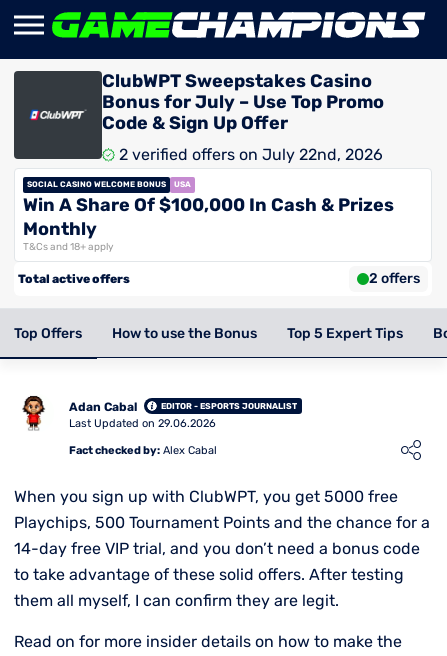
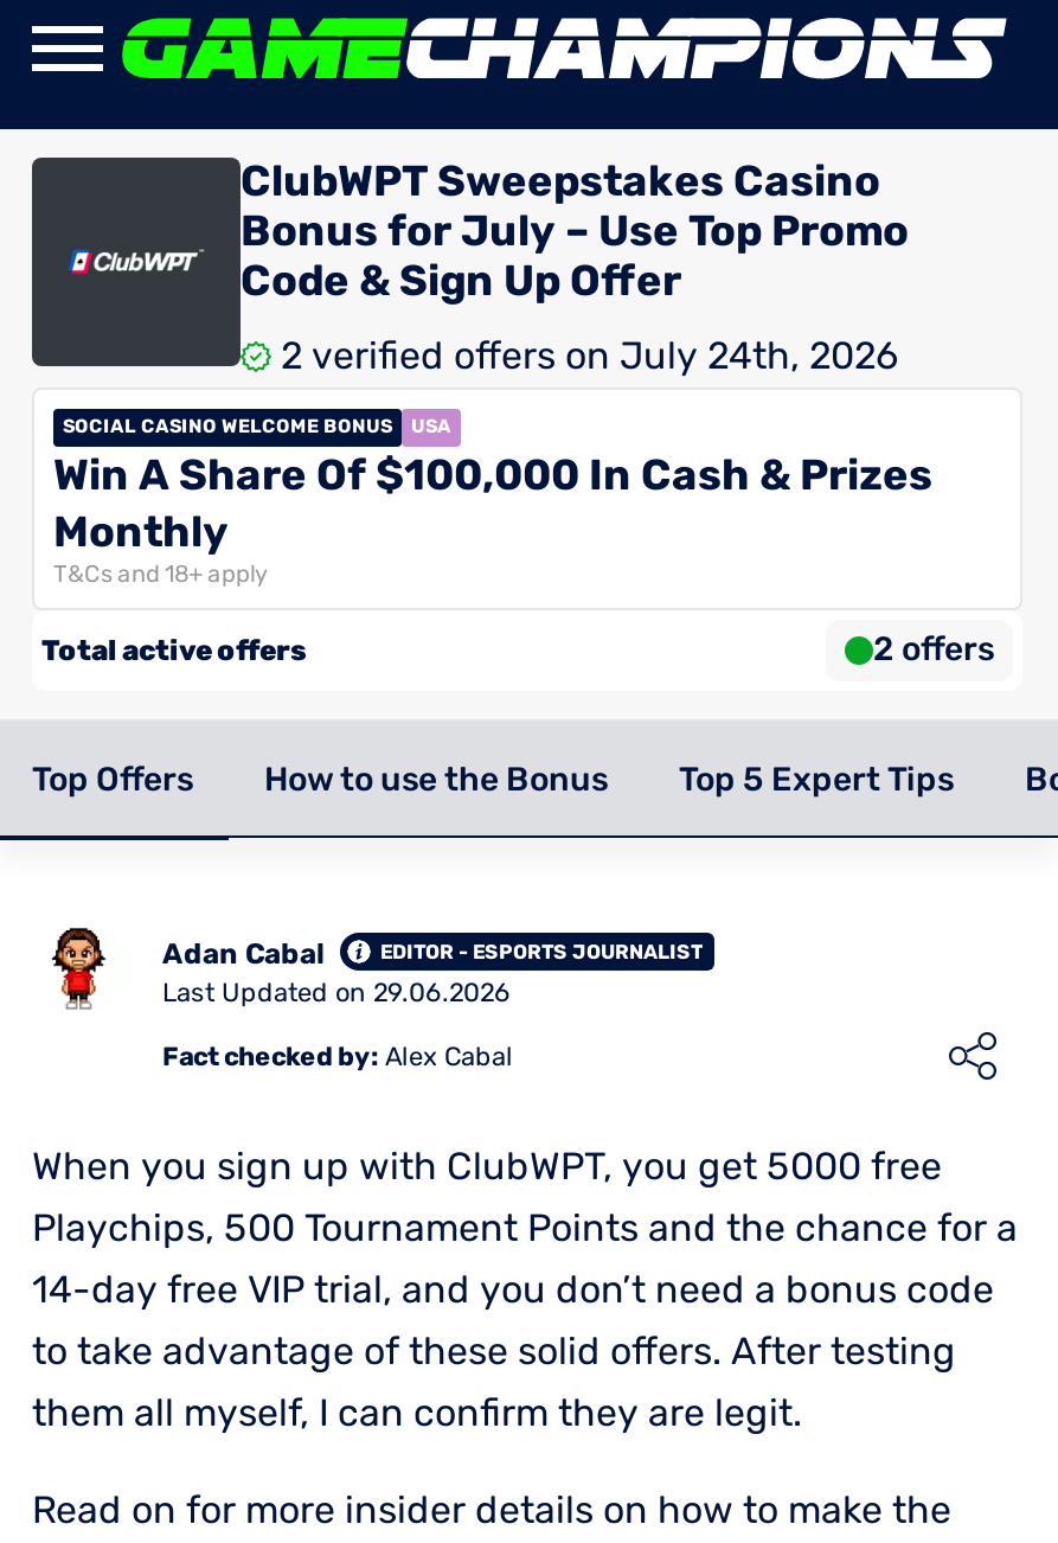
- 2 verified offers on July 22nd, 2026
+ 2 verified offers on July 24th, 2026
